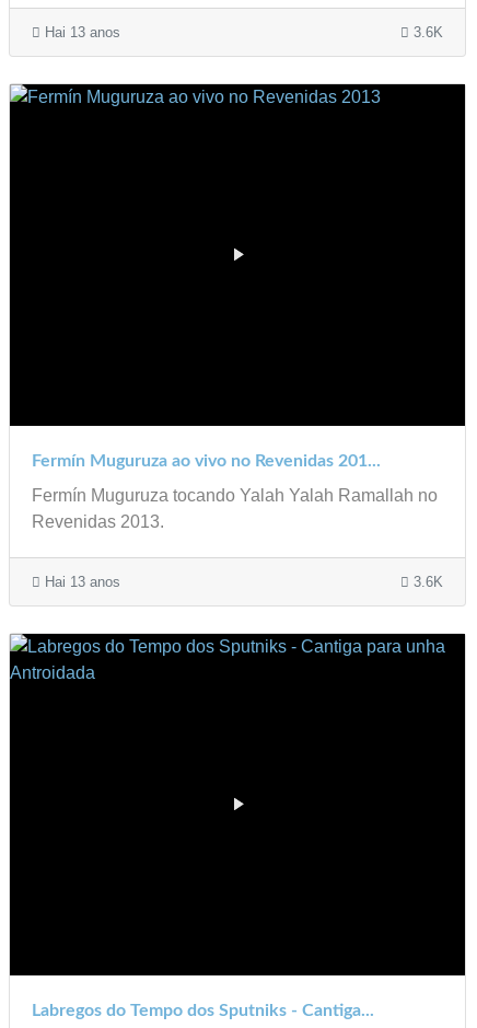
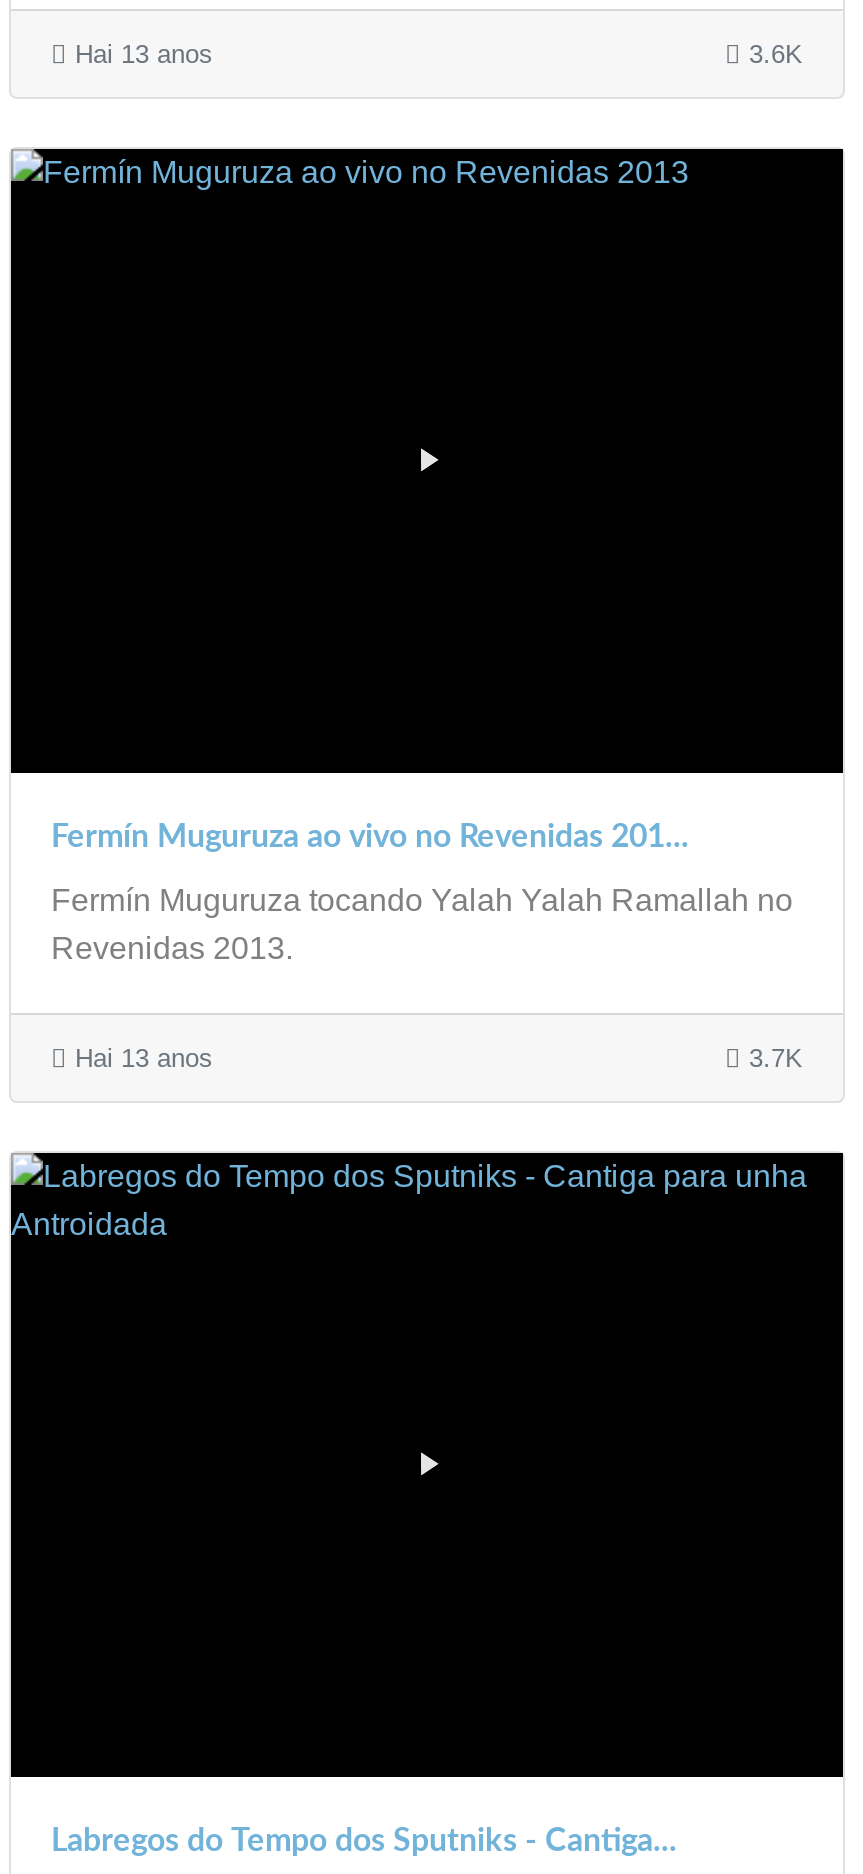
- 3.6K
+ 3.7K
